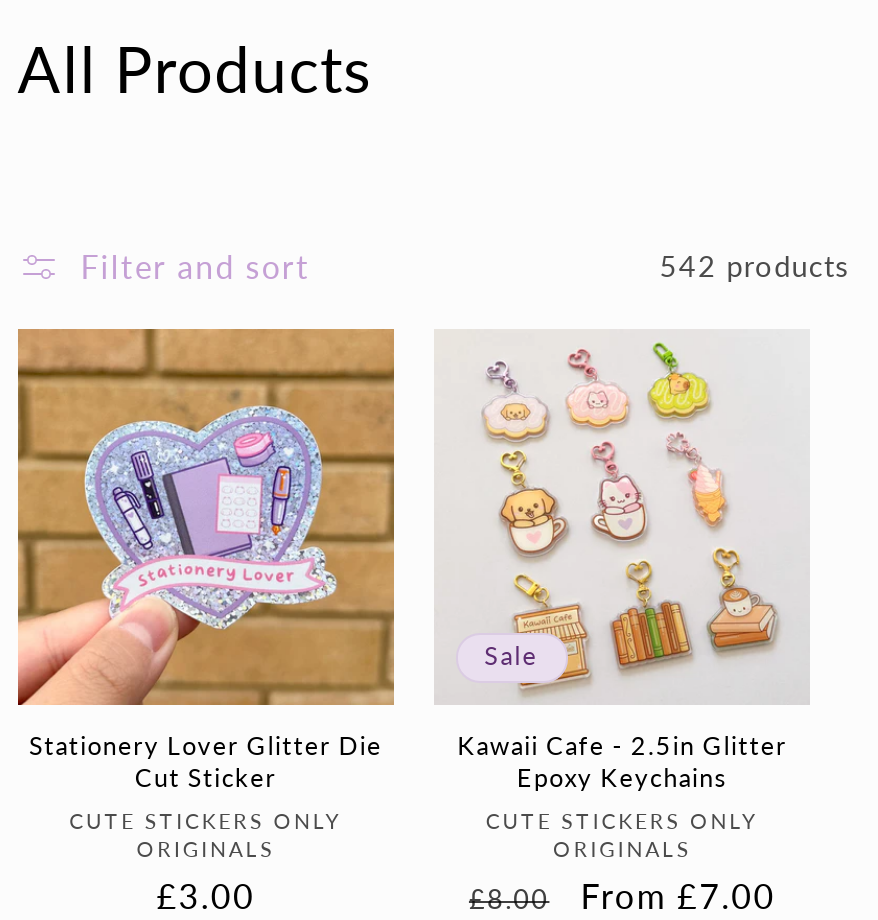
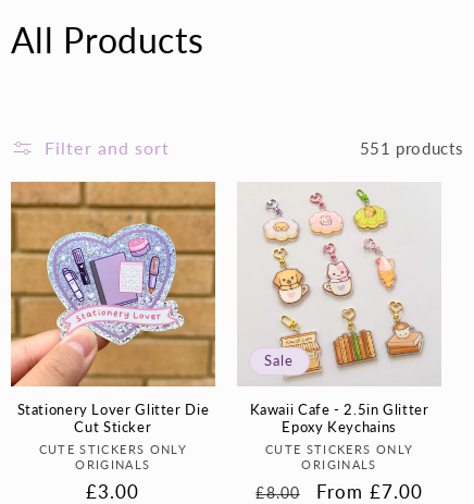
- 542 products
+ 551 products
